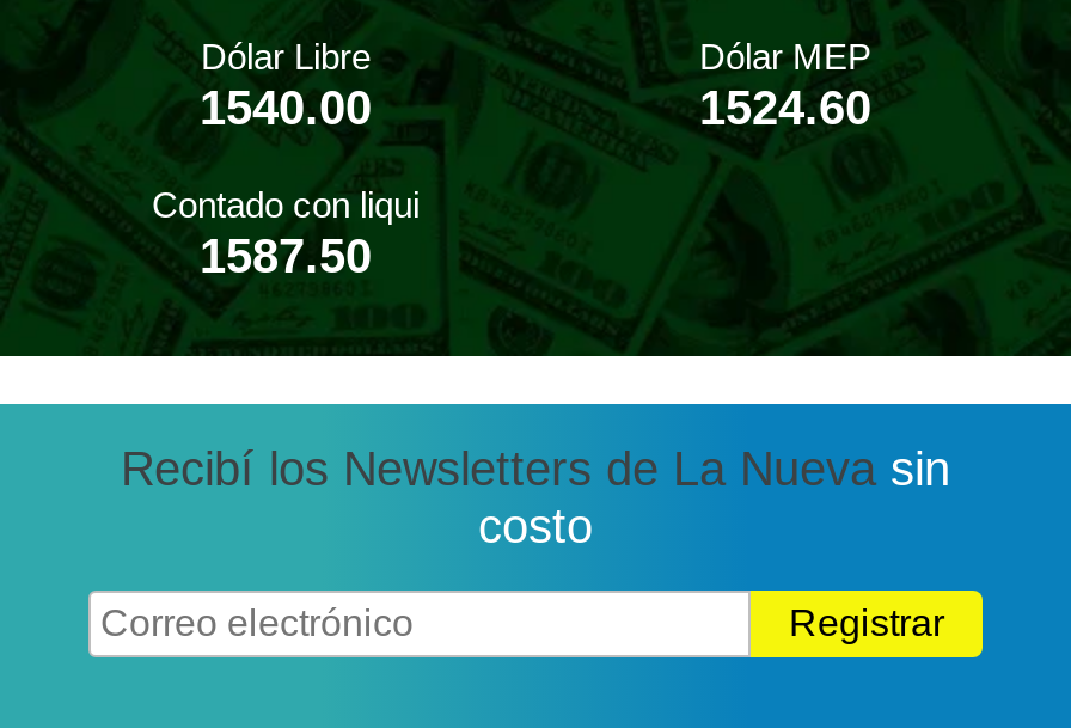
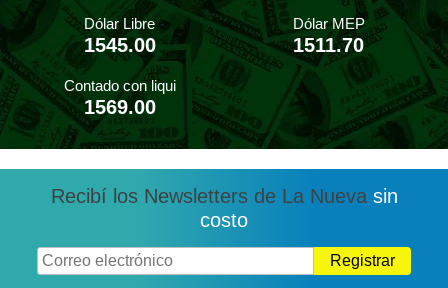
- 1540.00
+ 1545.00

- 1524.60
+ 1511.70

- 1587.50
+ 1569.00
